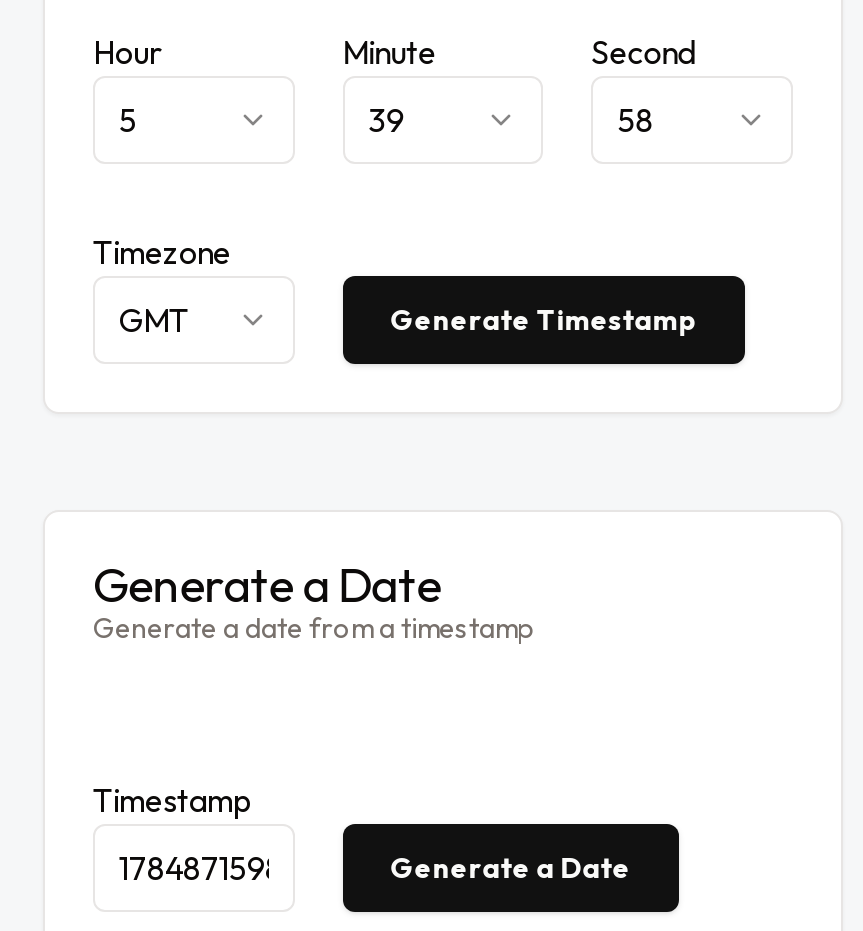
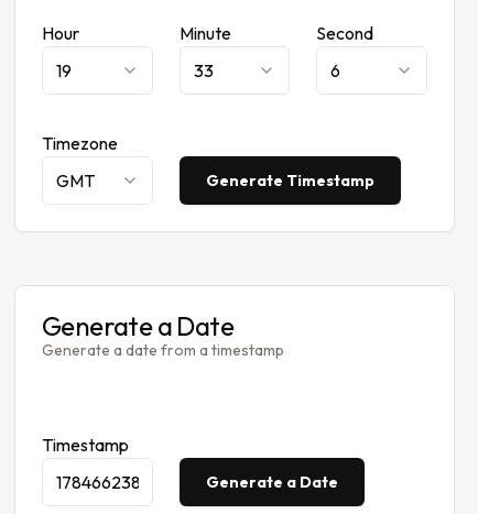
- 5
+ 19

- 39
+ 33

- 58
+ 6
